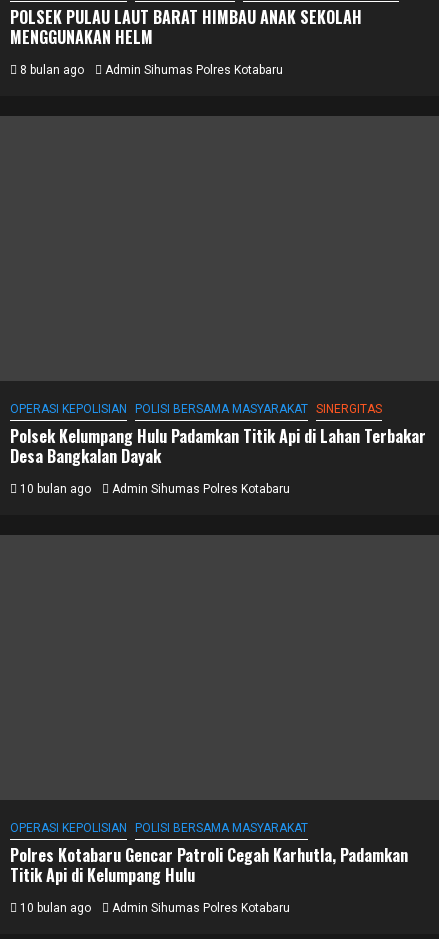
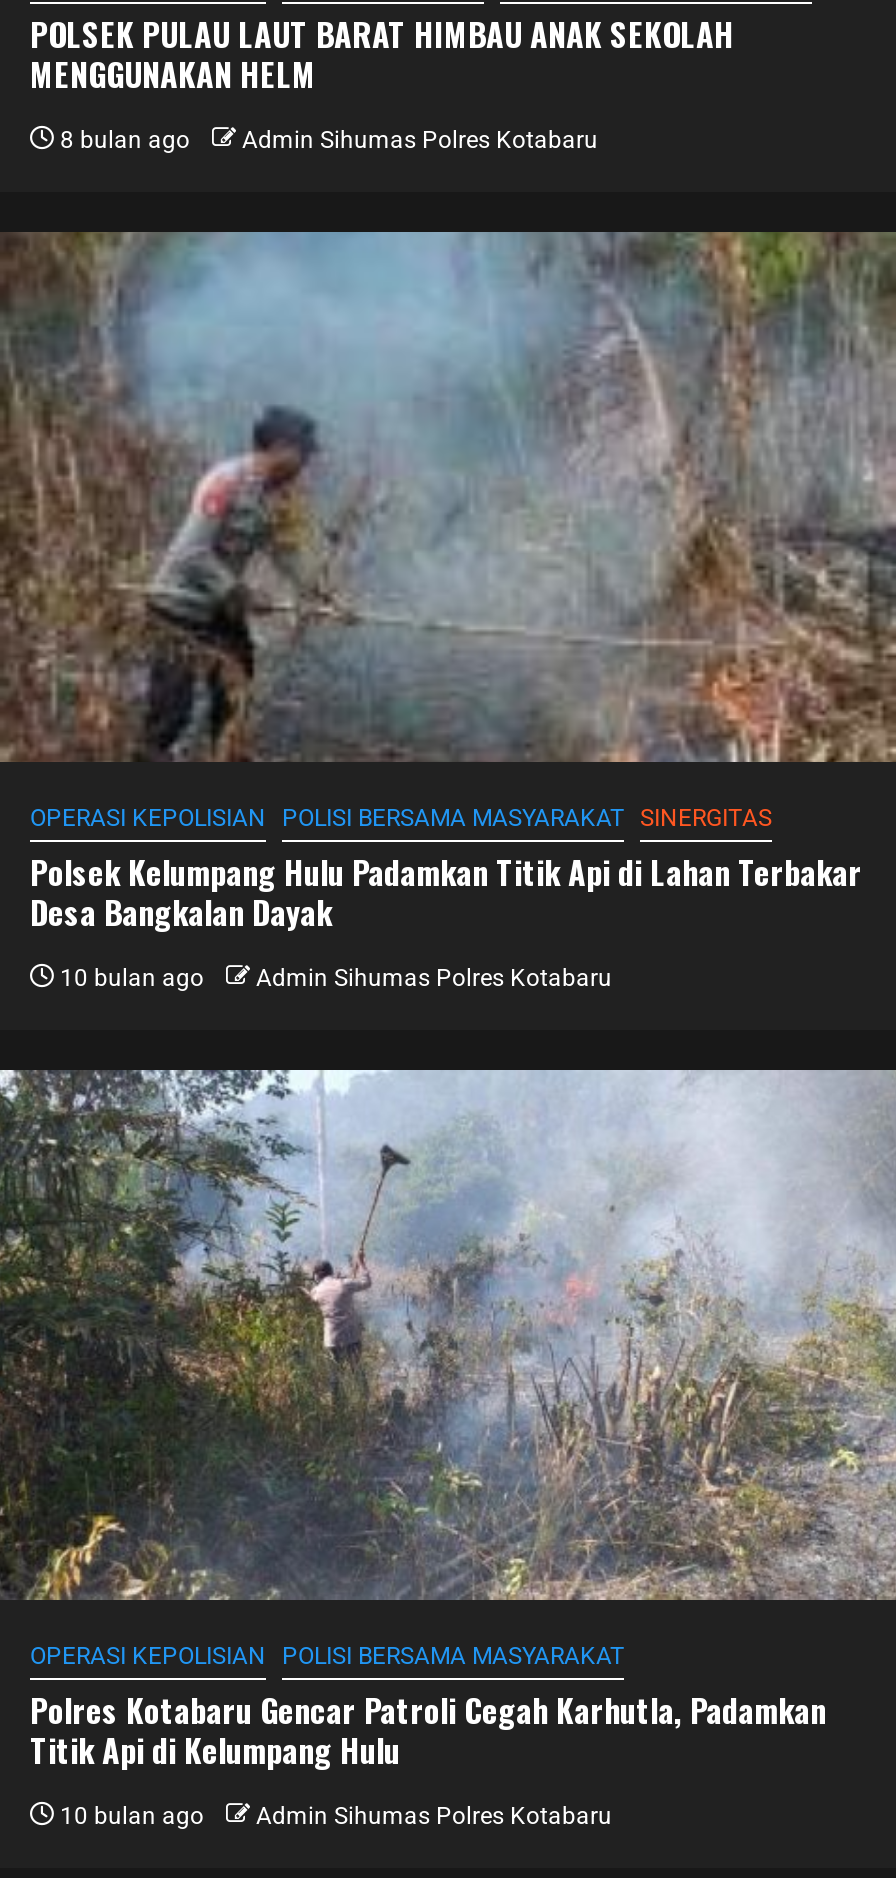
+ [image]

+ [image]
